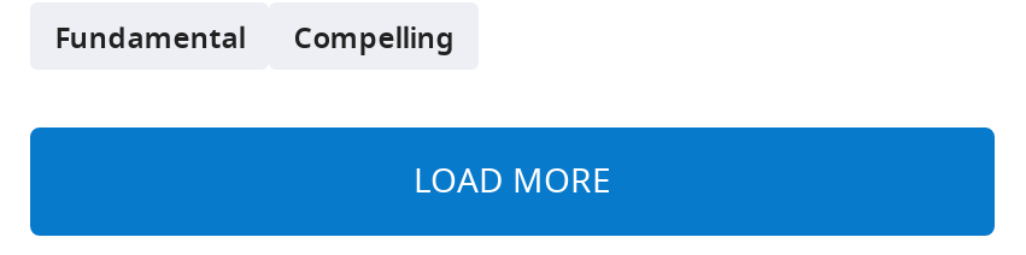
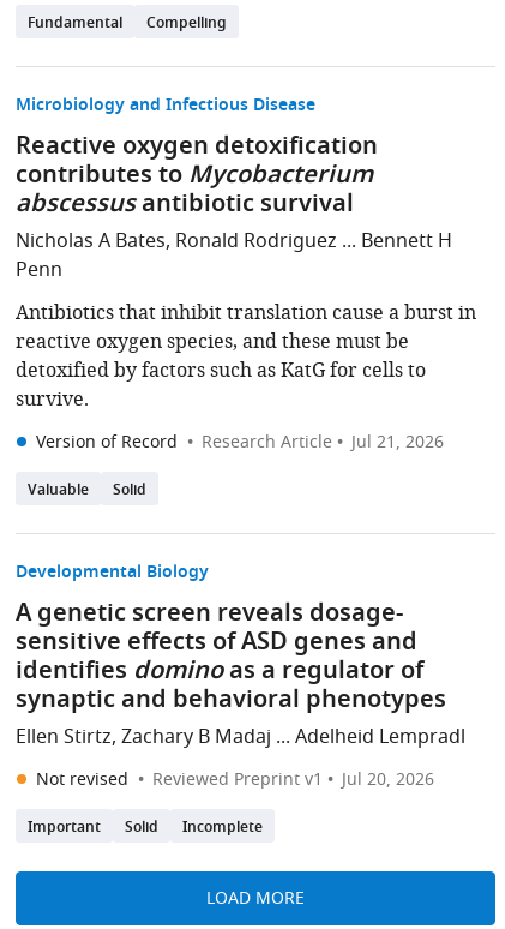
+ Microbiology and Infectious Disease
+ Reactive oxygen detoxification
+ contributes to Mycobacterium
+ abscessusantibiotic survival
+ Nicholas A Bates, Ronald Rodriguez ... Bennett H
+ Penn
+ Antibiotics that inhibit translation cause a burst in
+ reactive oxygen species, and these must be
+ detoxified by factors such as KatG for cells to
+ survive.
+ Version of Record
+ Research Article
+ Jul 21, 2026
+ Valuable
+ Solid
+ Developmental Biology
+ A genetic screen reveals dosage-
+ sensitive effects of ASD genes and
+ identifies dominoas a regulator of
+ synaptic and behavioral phenotypes
+ Ellen Stirtz, Zachary B Madaj ... Adelheid Lempradl
+ Not revised
+ Reviewed Preprint v1
+ Jul 20, 2026
+ Important
+ Solid
+ Incomplete
